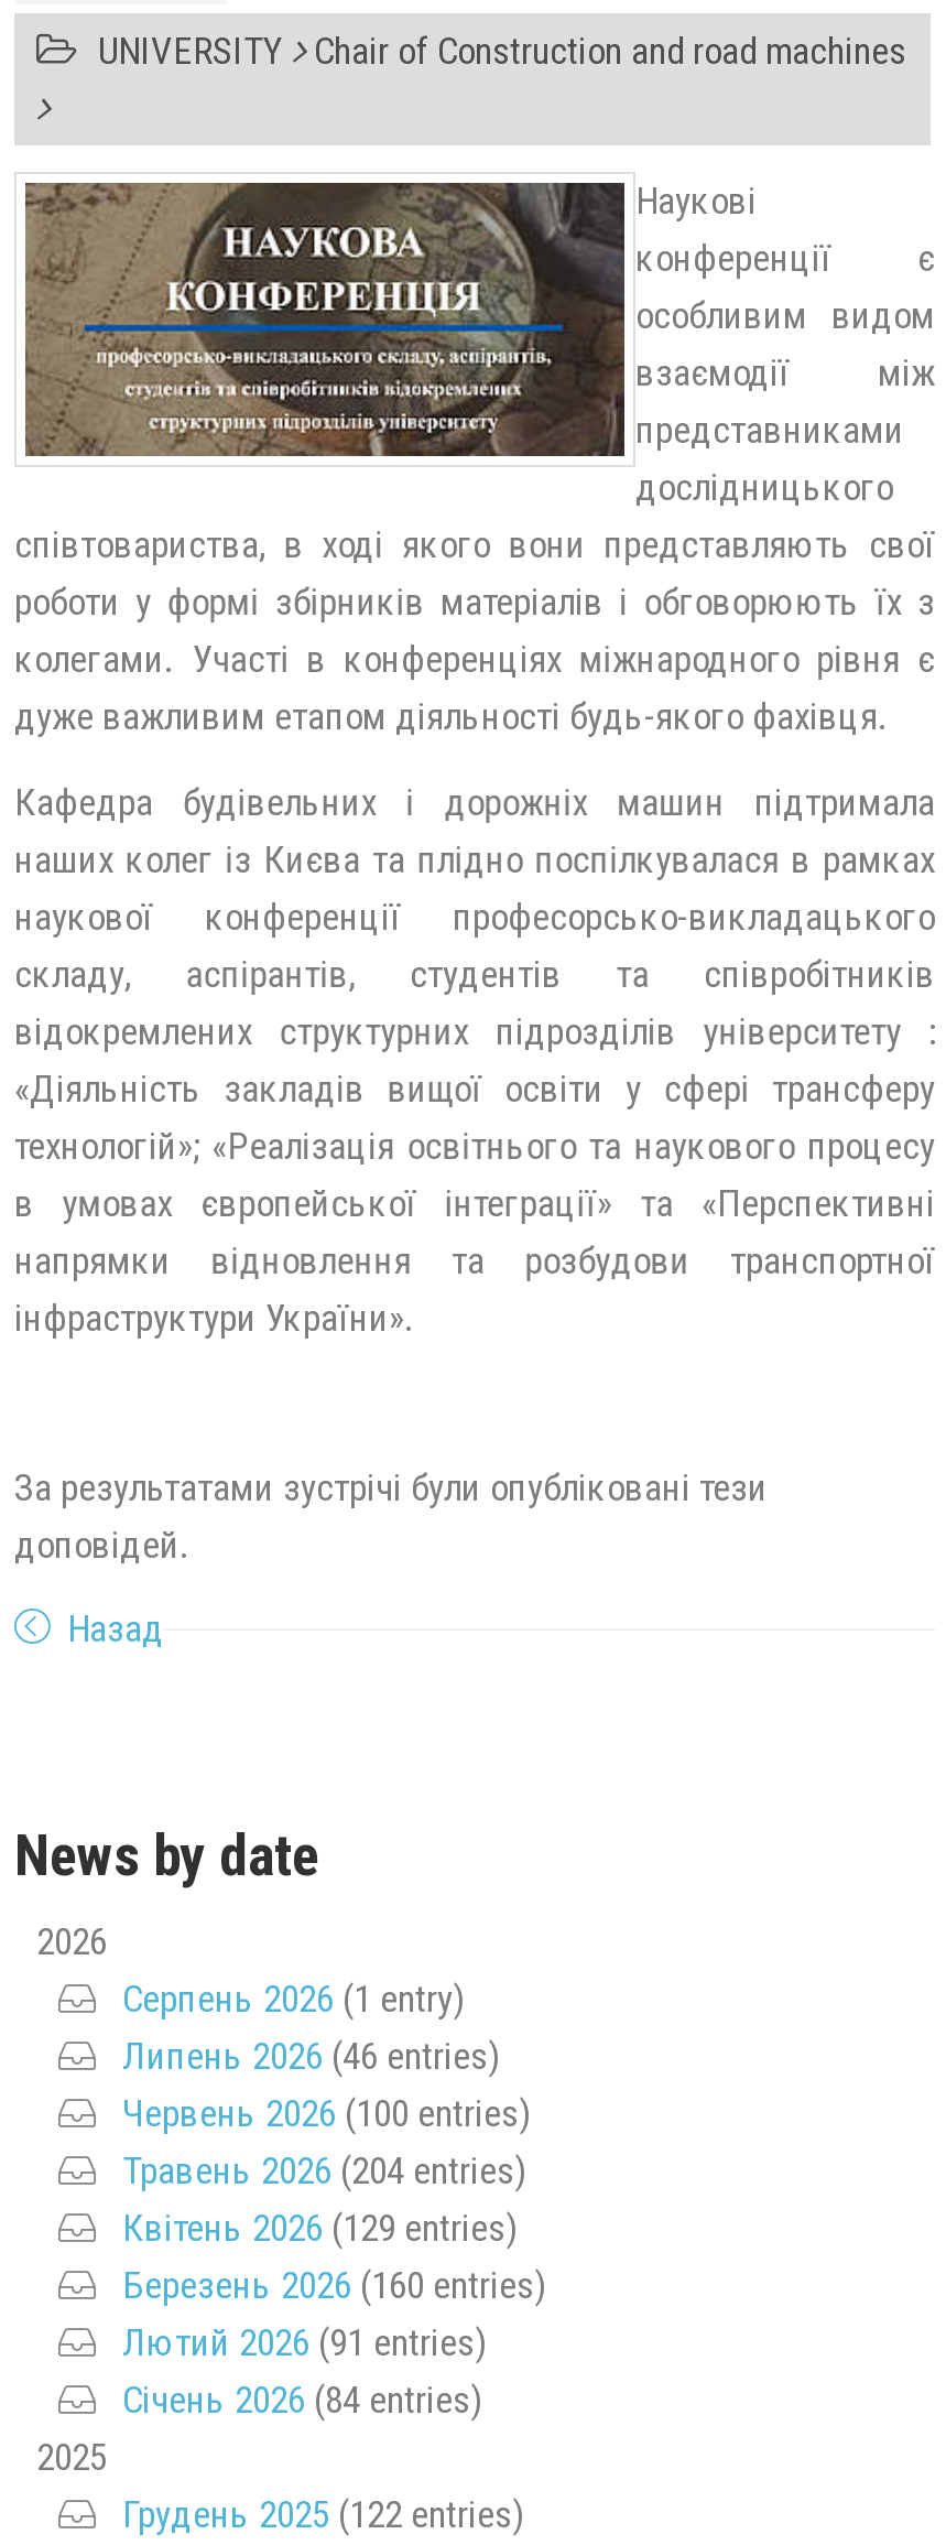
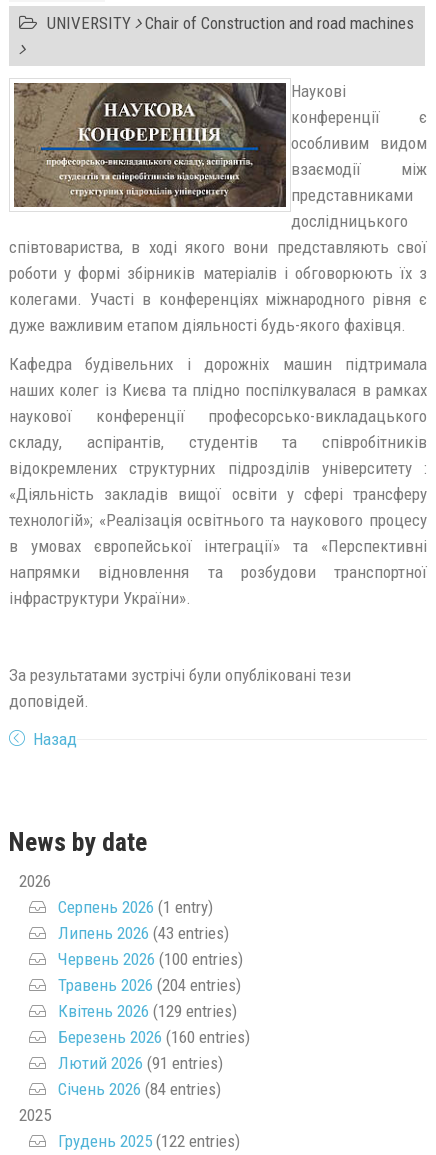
- Липень 2026 (46 entries)
+ Липень 2026 (43 entries)
